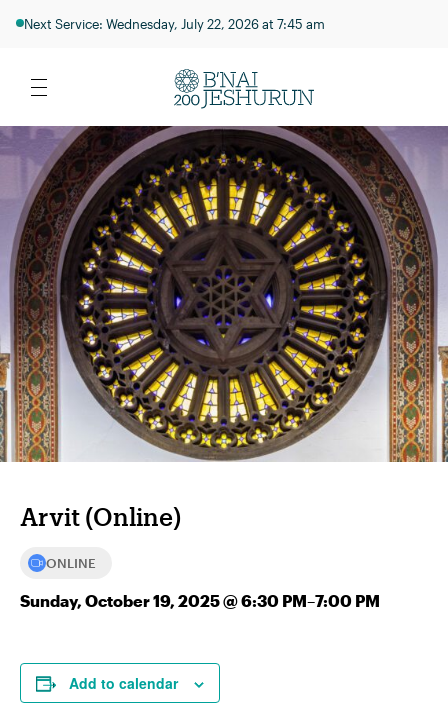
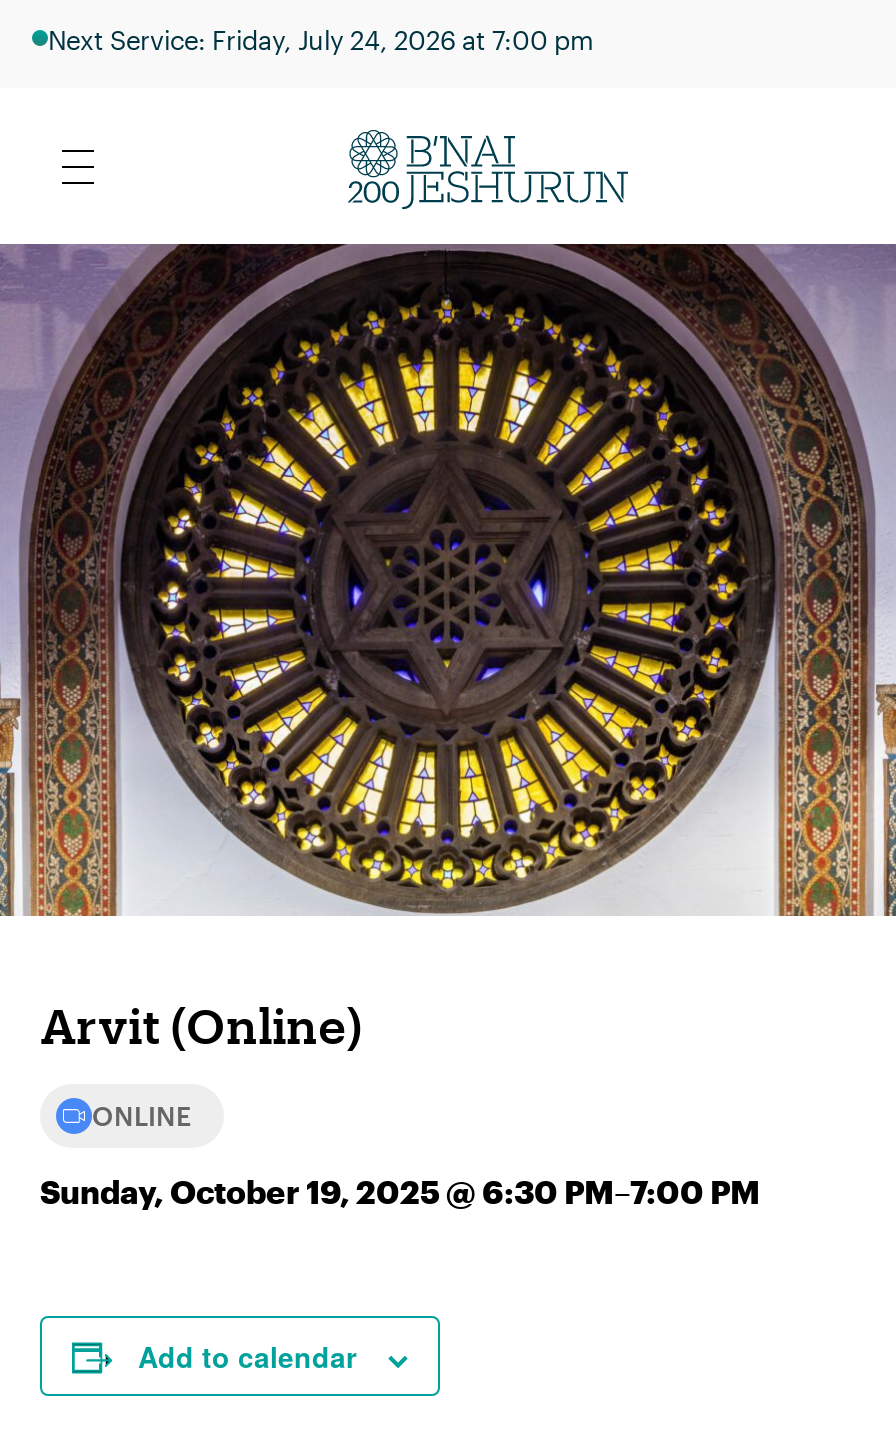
- Next Service: Wednesday, July 22, 2026 at 7:45 am
+ Next Service: Friday, July 24, 2026 at 7:00 pm
